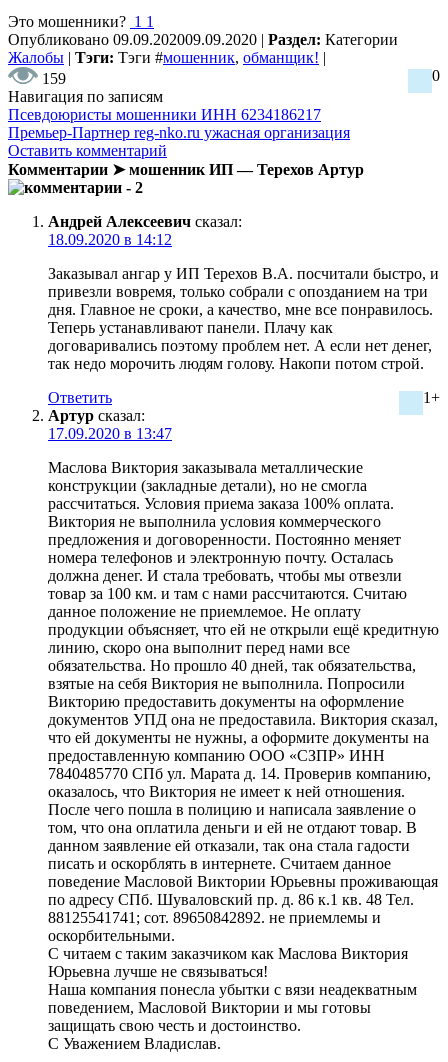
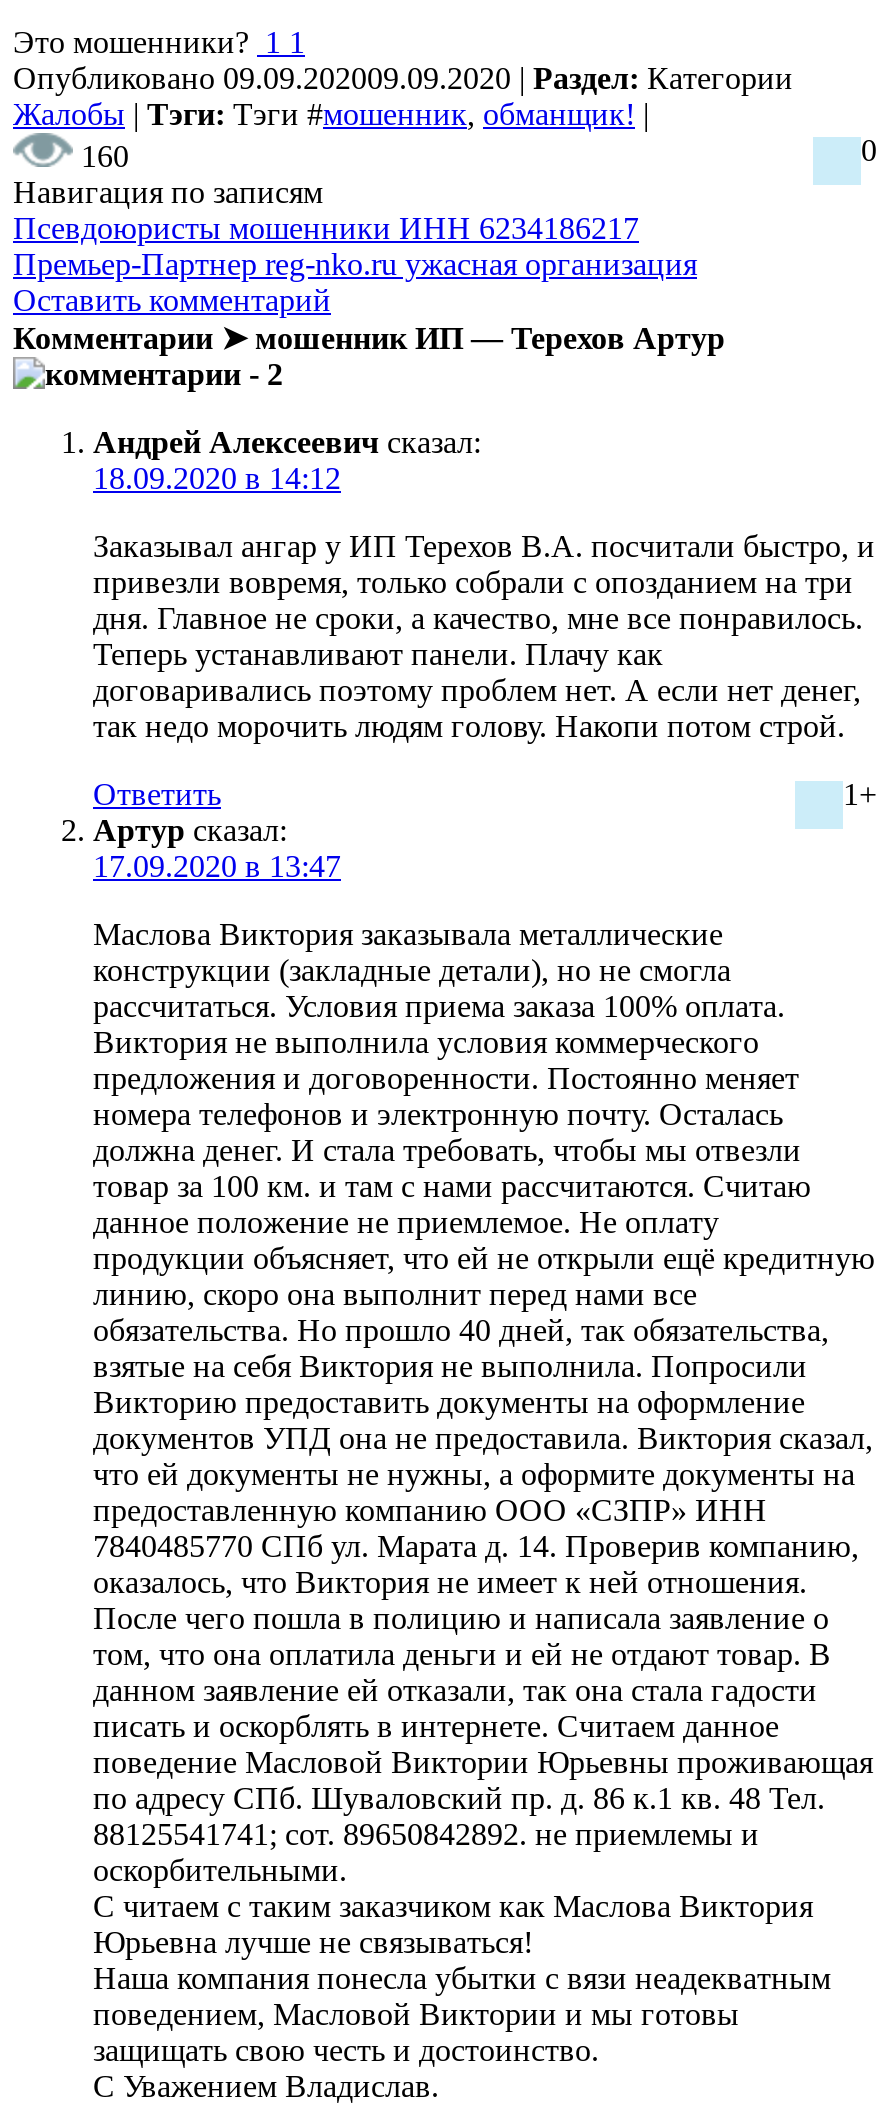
- 159
+ 160
